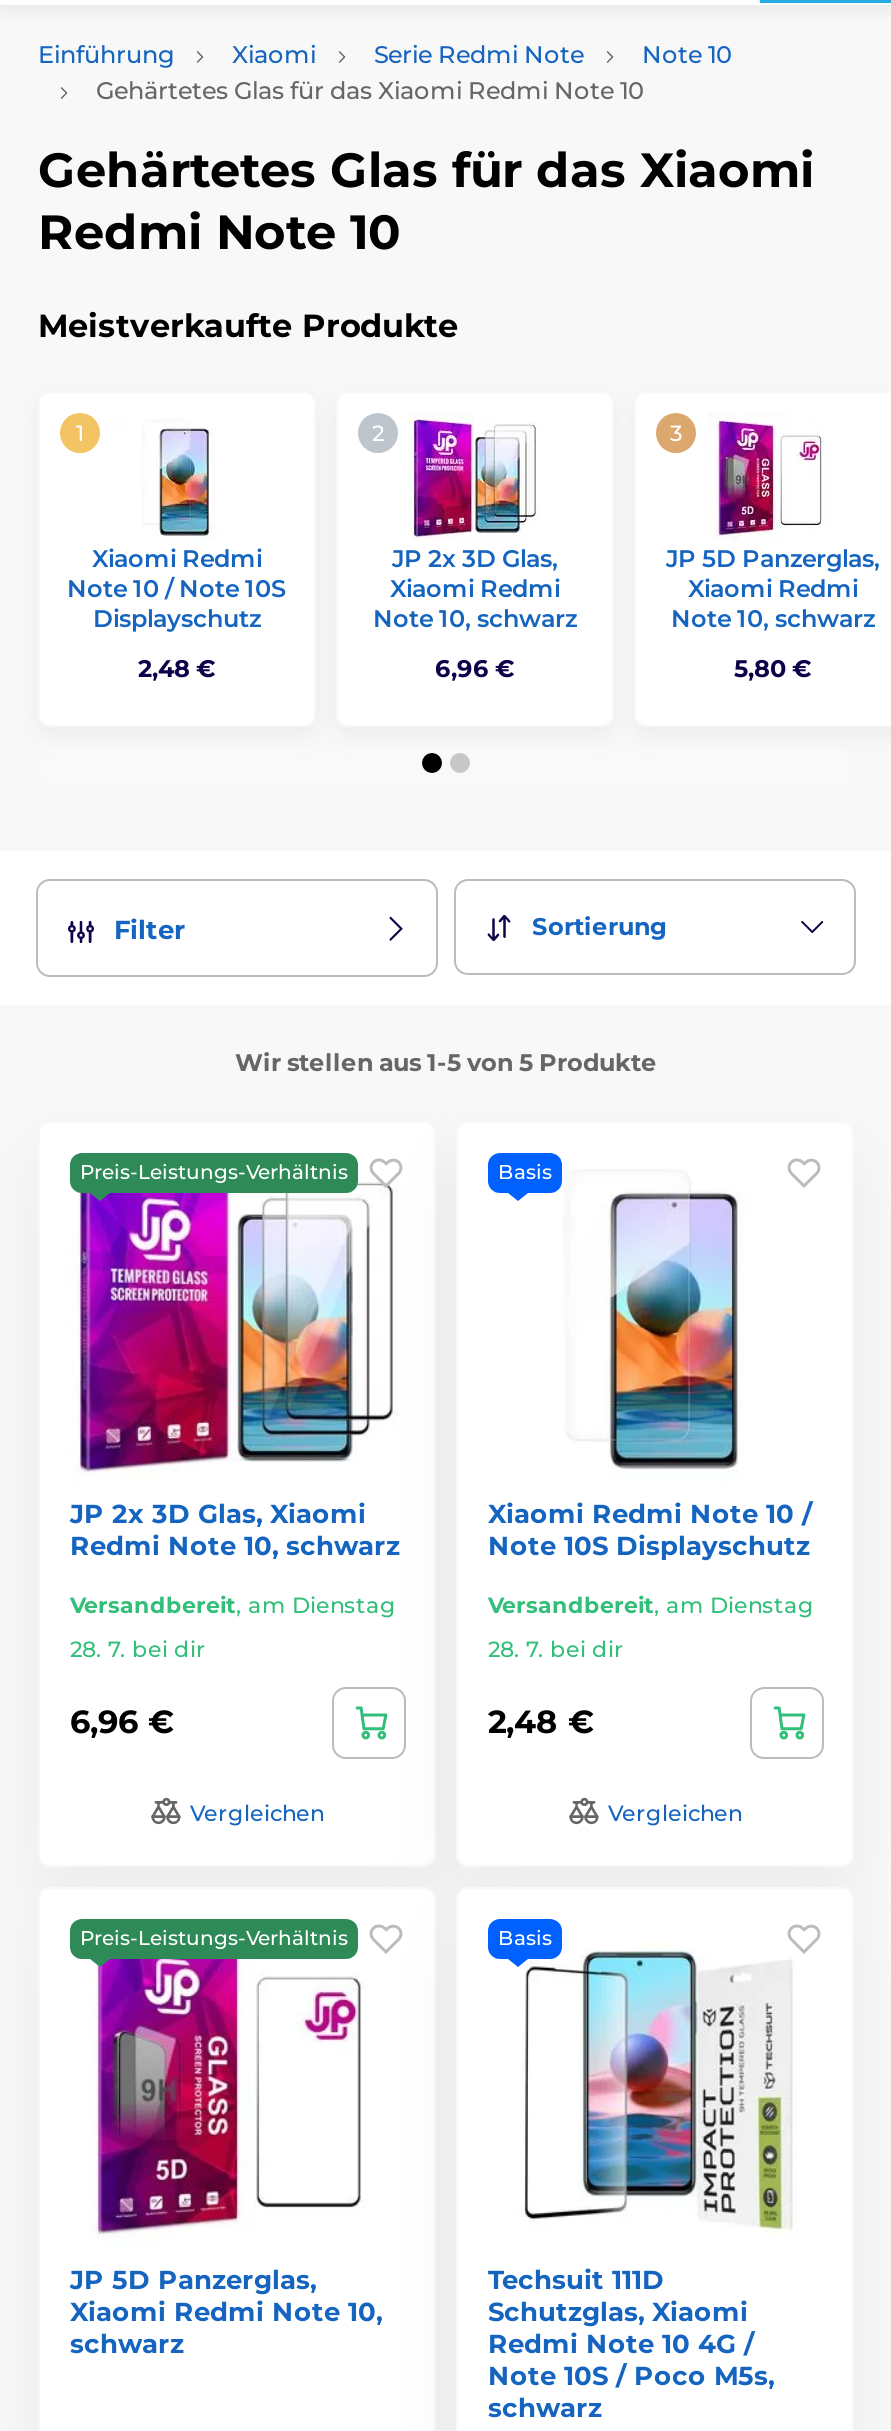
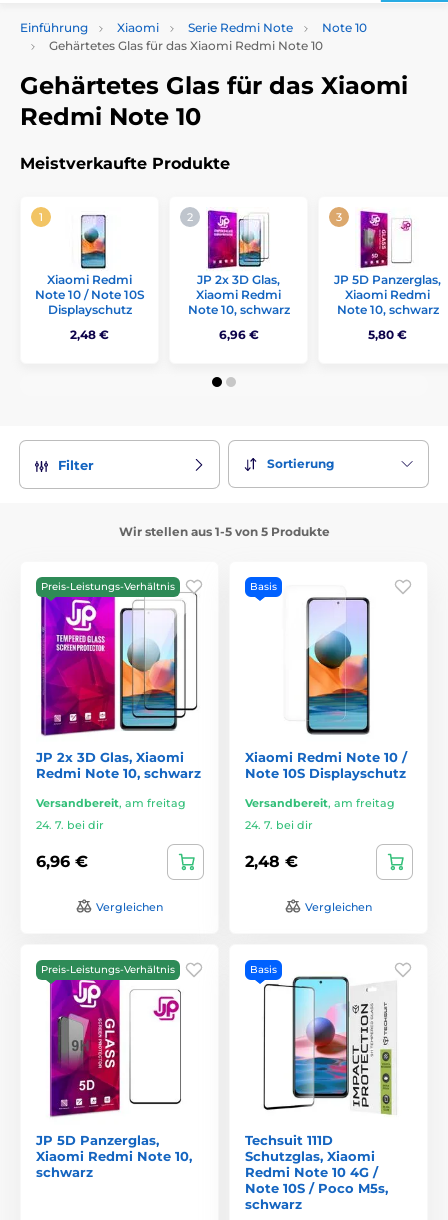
- Versandbereit, am Dienstag
+ Versandbereit, am freitag

- Versandbereit, am Dienstag
+ Versandbereit, am freitag

- 28. 7. bei dir
+ 24. 7. bei dir

- 28. 7. bei dir
+ 24. 7. bei dir
